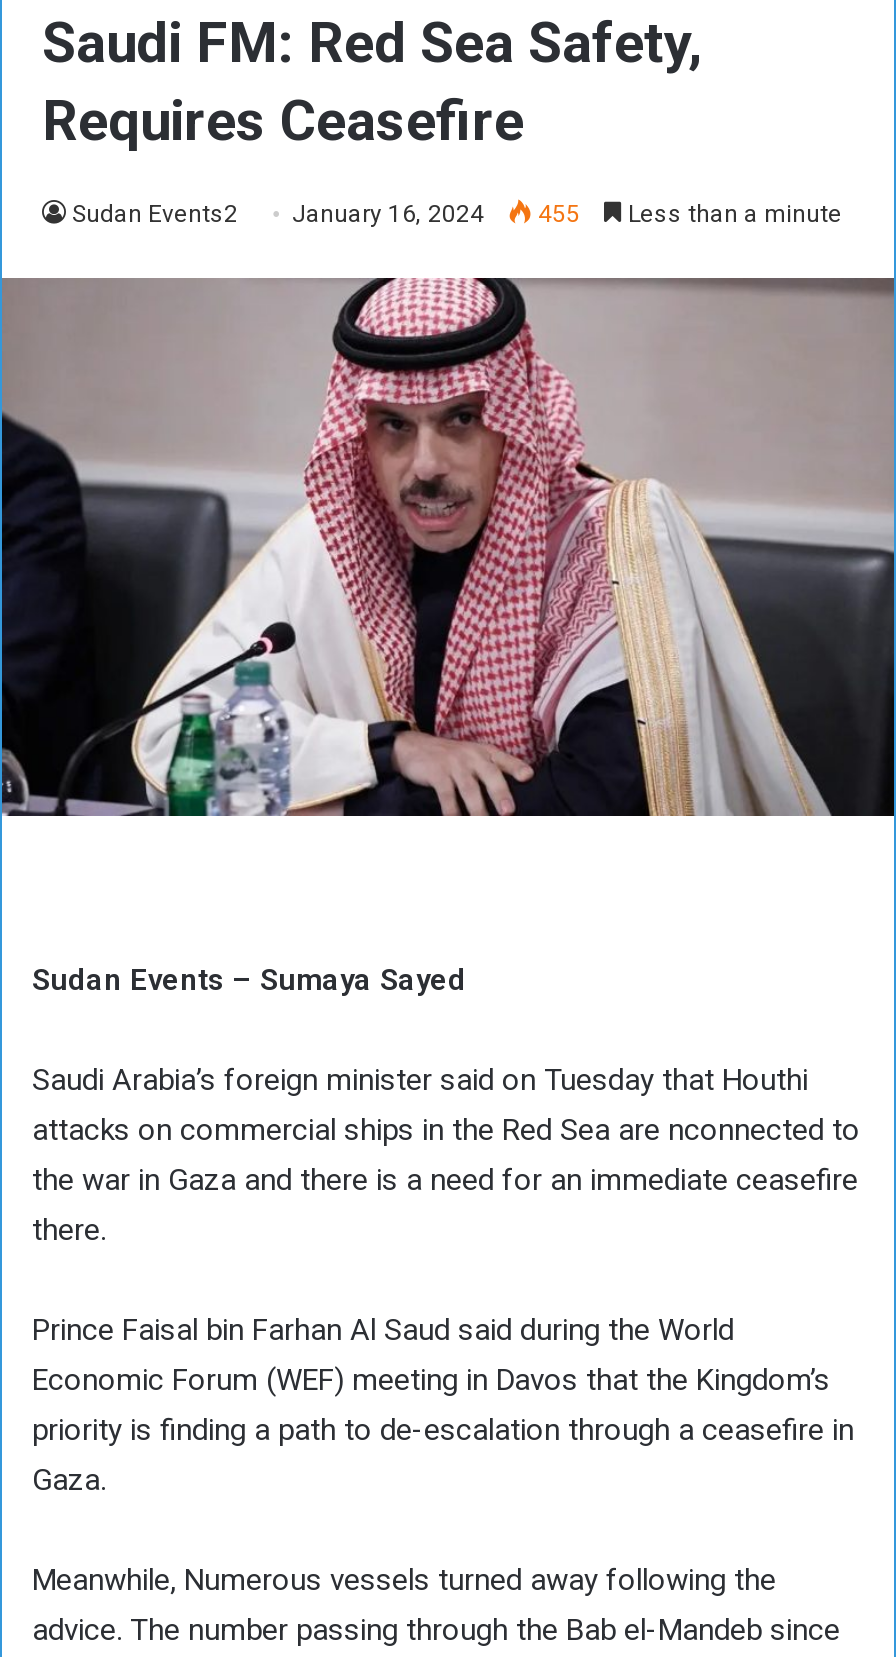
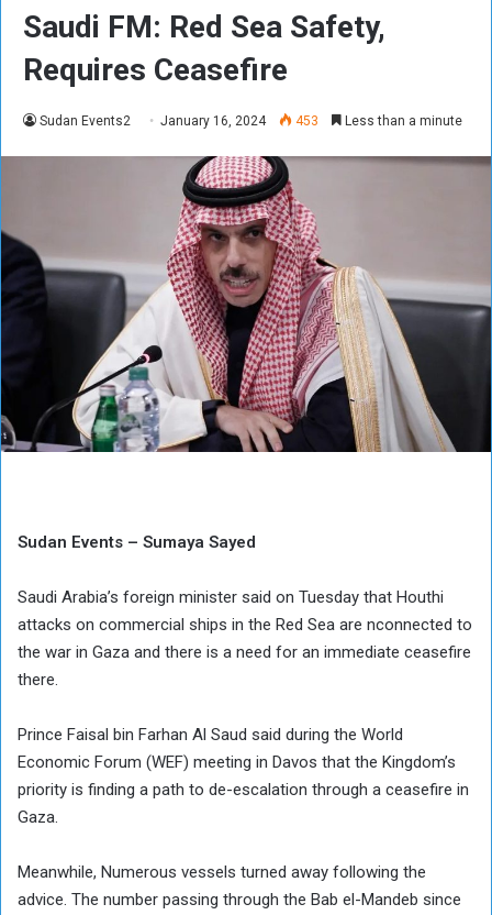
- Sudan Events2 January 16, 2024 455 Less than a minute
+ Sudan Events2 January 16, 2024 453 Less than a minute
